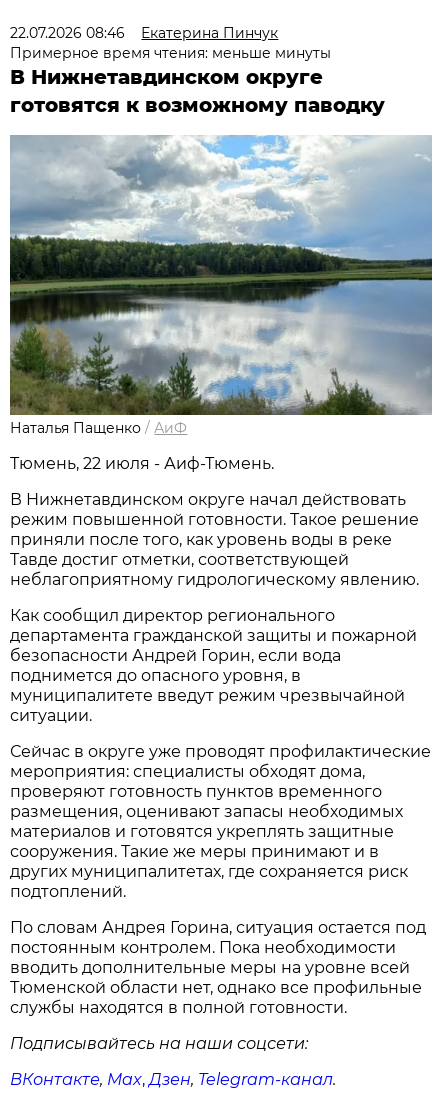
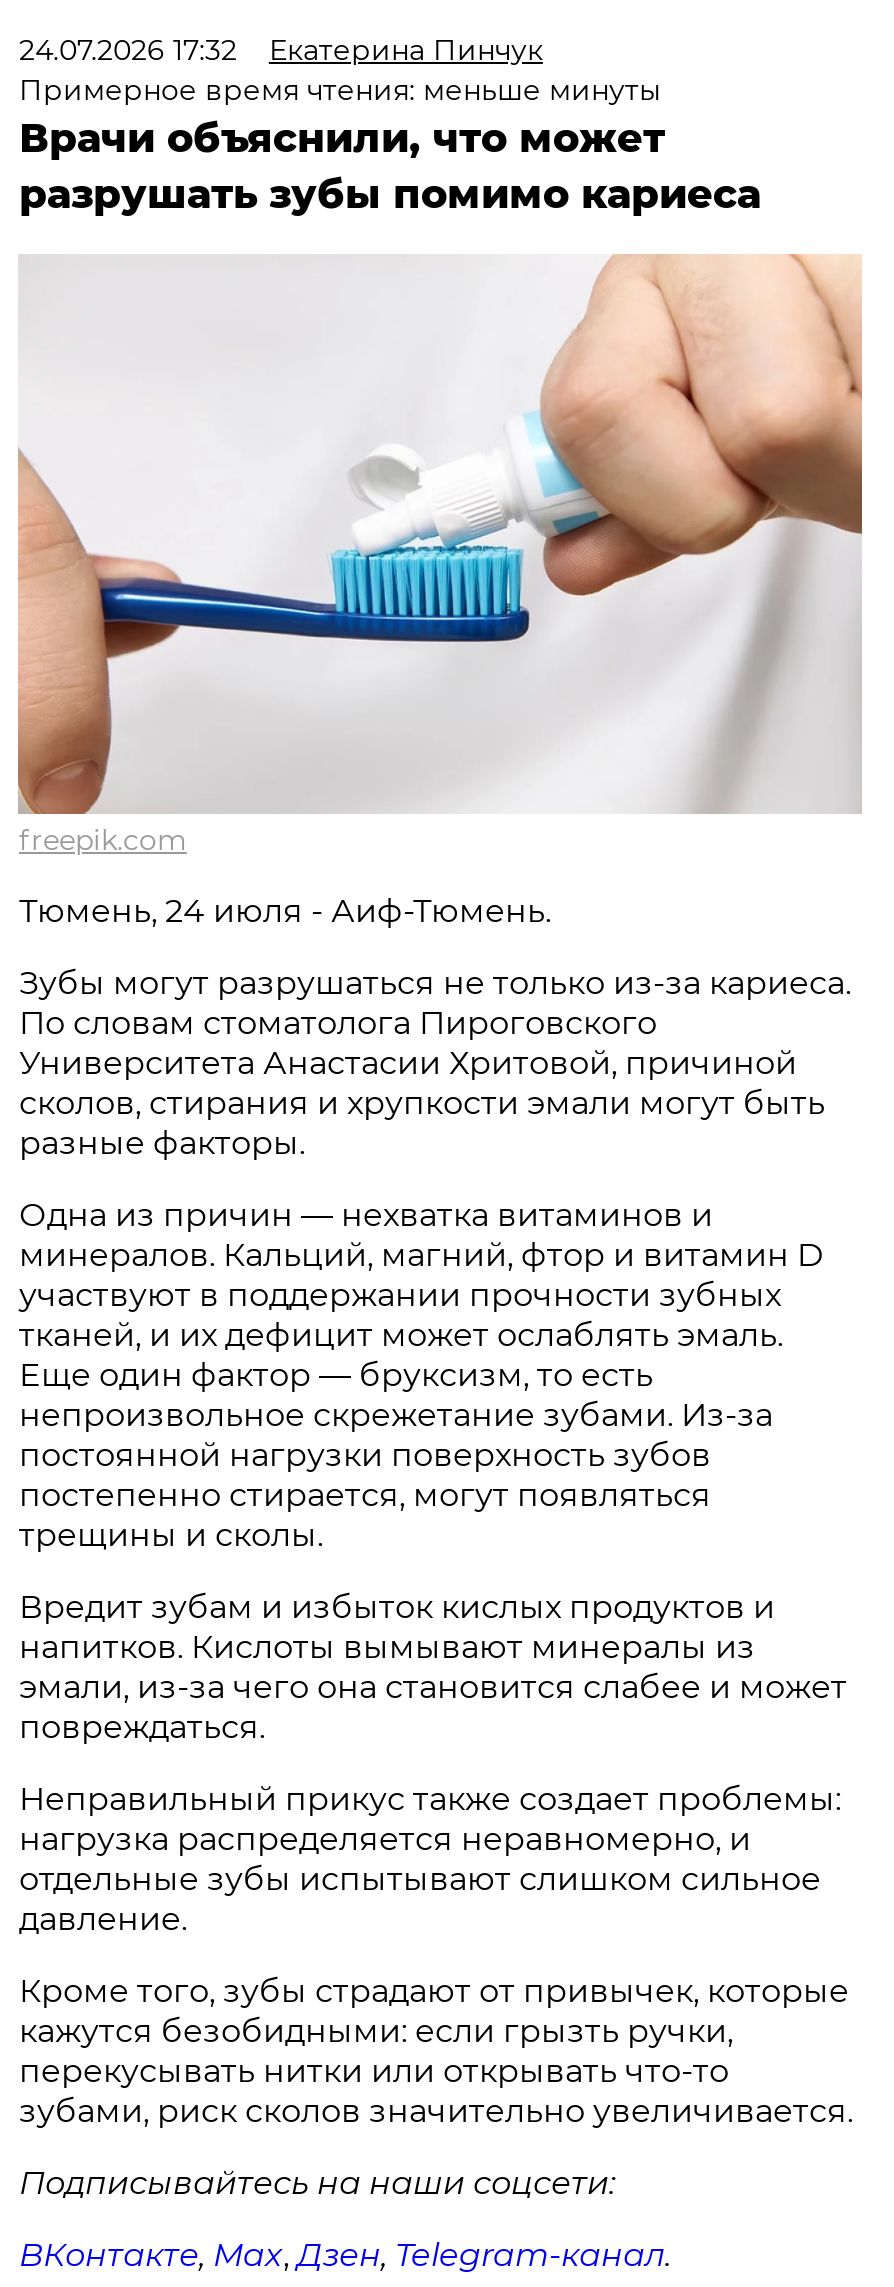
- 22.07.2026 08:46 Екатерина Пинчук
+ 24.07.2026 17:32 Екатерина Пинчук

- В Нижнетавдинском округе
- готовятся к возможному паводку
+ Врачи объяснили, что может
+ разрушать зубы помимо кариеса

- [image]
- Наталья Пащенко / АиФ
- Тюмень, 22 июля - Аиф-Тюмень.
- В Нижнетавдинском округе начал действовать
- режим повышенной готовности. Такое решение
- приняли после того, как уровень воды в реке
- Тавде достиг отметки, соответствующей
- неблагоприятному гидрологическому явлению.
- Как сообщил директор регионального
- департамента гражданской защиты и пожарной
- безопасности Андрей Горин, если вода
- поднимется до опасного уровня, в
- муниципалитете введут режим чрезвычайной
- ситуации.
- Сейчас в округе уже проводят профилактические
- мероприятия: специалисты обходят дома,
- проверяют готовность пунктов временного
- размещения, оценивают запасы необходимых
- материалов и готовятся укреплять защитные
- сооружения. Такие же меры принимают и в
- других муниципалитетах, где сохраняется риск
- подтоплений.
- По словам Андрея Горина, ситуация остается под
- постоянным контролем. Пока необходимости
- вводить дополнительные меры на уровне всей
- Тюменской области нет, однако все профильные
- службы находятся в полной готовности.
+ [image]
+ freepik.com
+ Тюмень, 24 июля - Аиф-Тюмень.
+ Зубы могут разрушаться не только из-за кариеса.
+ По словам стоматолога Пироговского
+ Университета Анастасии Хритовой, причиной
+ сколов, стирания и хрупкости эмали могут быть
+ разные факторы.
+ Одна из причин — нехватка витаминов и
+ минералов. Кальций, магний, фтор и витамин D
+ участвуют в поддержании прочности зубных
+ тканей, и их дефицит может ослаблять эмаль.
+ Еще один фактор — бруксизм, то есть
+ непроизвольное скрежетание зубами. Из-за
+ постоянной нагрузки поверхность зубов
+ постепенно стирается, могут появляться
+ трещины и сколы.
+ Вредит зубам и избыток кислых продуктов и
+ напитков. Кислоты вымывают минералы из
+ эмали, из-за чего она становится слабее и может
+ повреждаться.
+ Неправильный прикус также создает проблемы:
+ нагрузка распределяется неравномерно, и
+ отдельные зубы испытывают слишком сильное
+ давление.
+ Кроме того, зубы страдают от привычек, которые
+ кажутся безобидными: если грызть ручки,
+ перекусывать нитки или открывать что-то
+ зубами, риск сколов значительно увеличивается.
